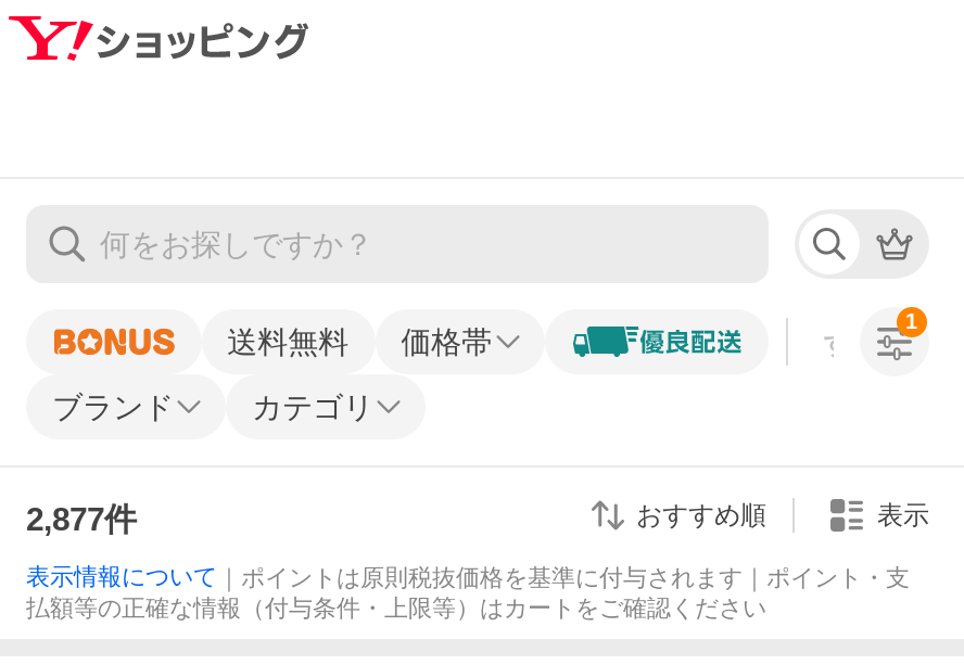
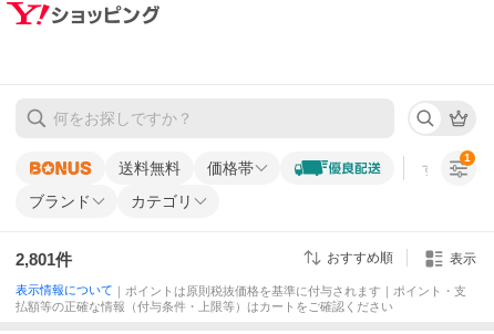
- 2,877件
+ 2,801件
